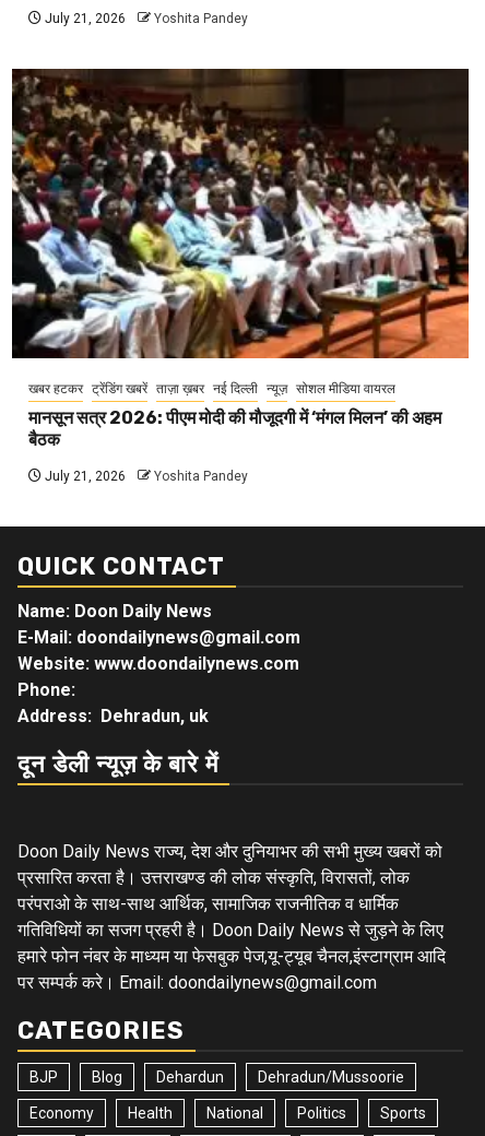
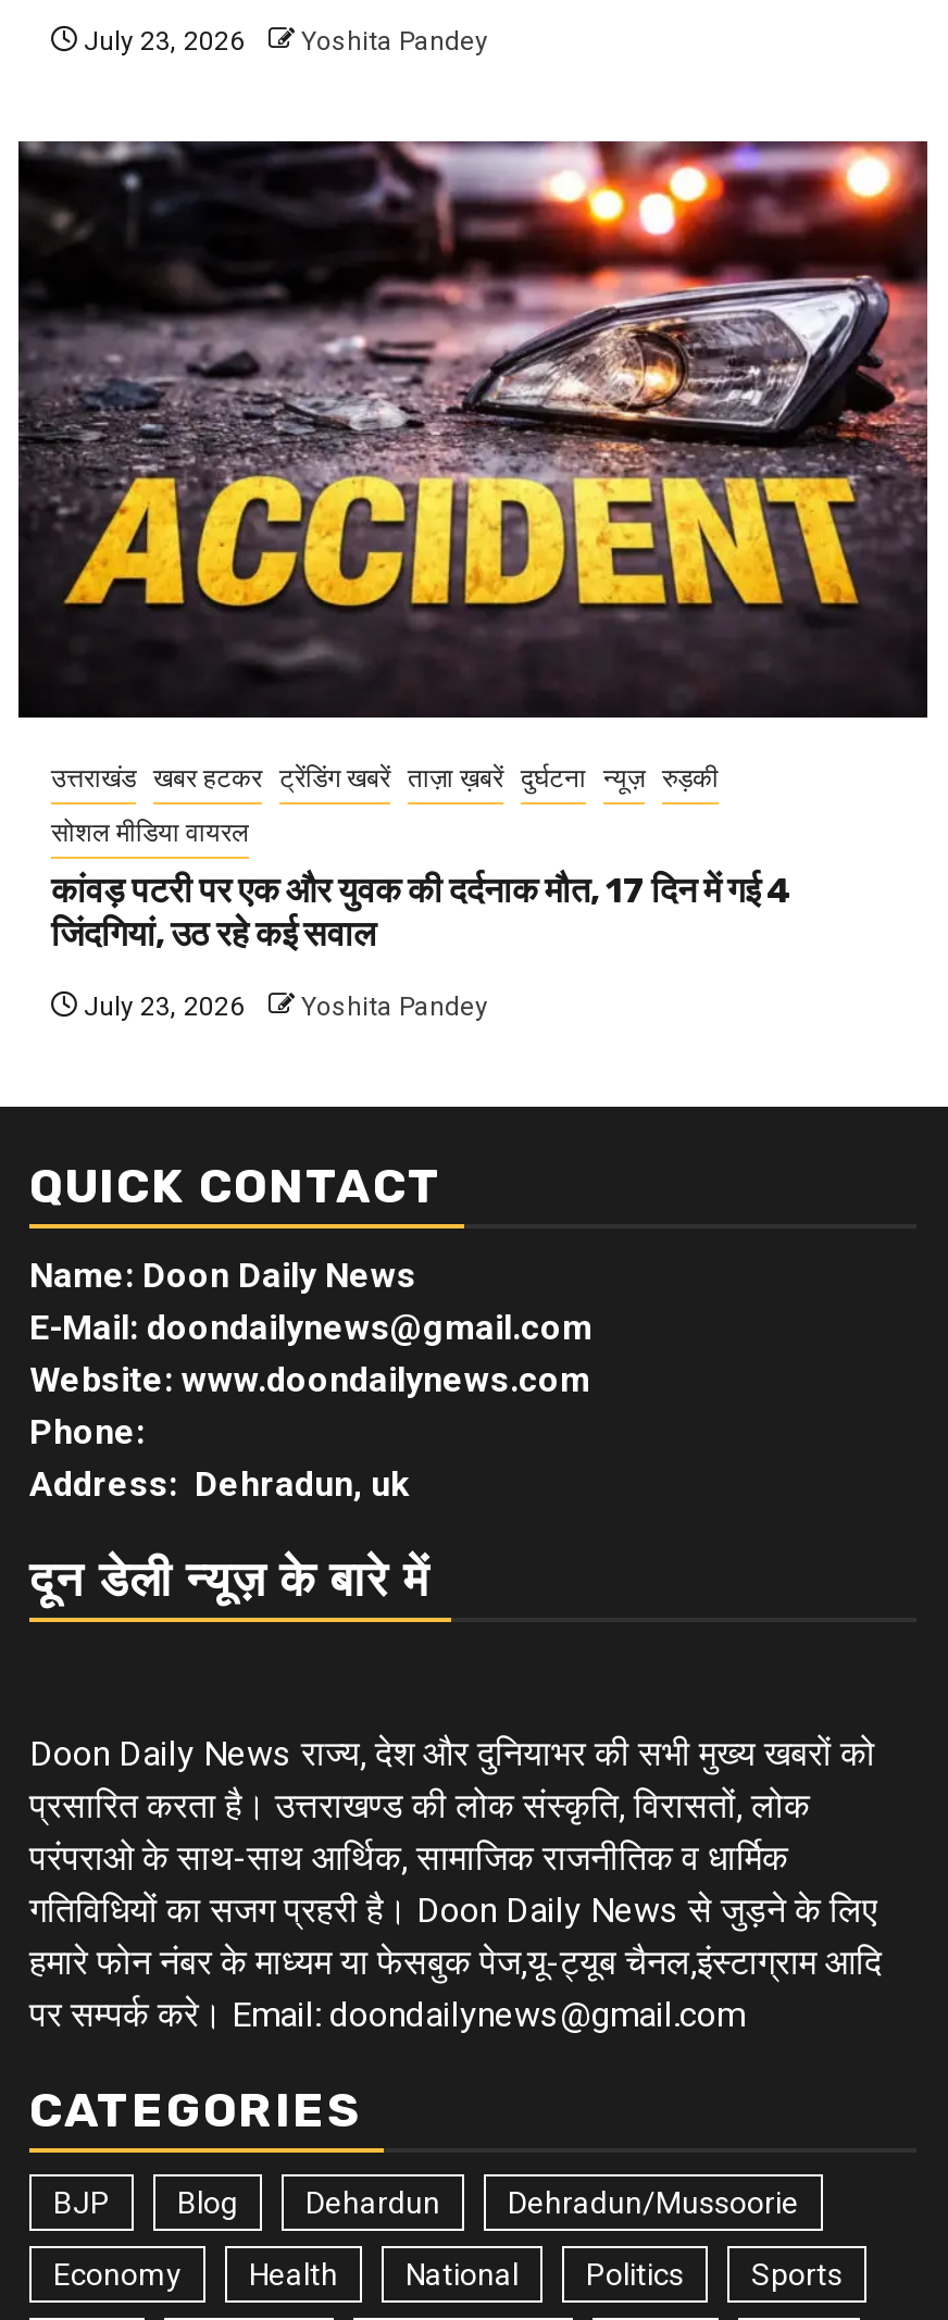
- July 21, 2026 Yoshita Pandey
+ July 23, 2026 Yoshita Pandey

- [image]
- खबर हटकर ट्रेंडिंग खबरें ताज़ा ख़बर नई दिल्ली न्यूज़ सोशल मीडिया वायरल
- मानसून सत्र 2026: पीएम मोदी की मौजूदगी में ‘मंगल मिलन’ की अहम
- बैठक
- July 21, 2026
+ [image]
+ उत्तराखंड खबर हटकर ट्रेंडिंग खबरें ताज़ा ख़बरें दुर्घटना न्यूज़ रुड़की
+ सोशल मीडिया वायरल
+ कांवड़ पटरी पर एक और युवक की दर्दनाक मौत, 17 दिन में गई 4
+ जिंदगियां, उठ रहे कई सवाल
+ July 23, 2026
